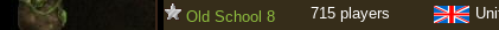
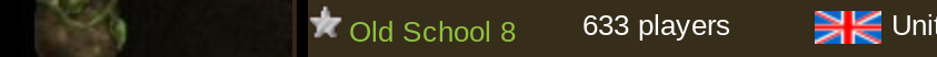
- Old School 8 715 players
+ Old School 8 633 players
